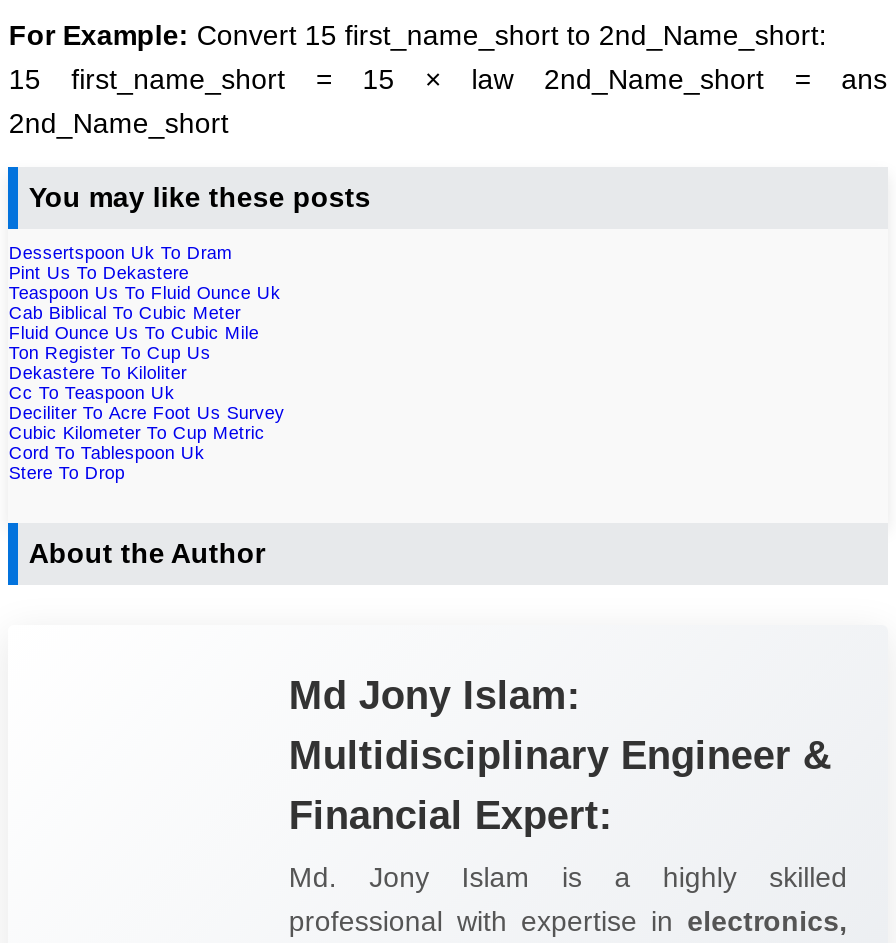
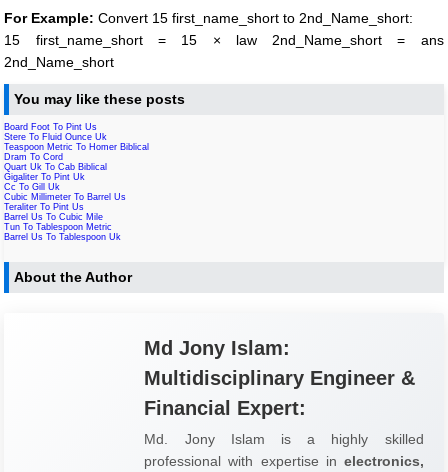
- Dessertspoon Uk To Dram
- Pint Us To Dekastere
- Teaspoon Us To Fluid Ounce Uk
- Cab Biblical To Cubic Meter
- Fluid Ounce Us To Cubic Mile
- Ton Register To Cup Us
- Dekastere To Kiloliter
- Cc To Teaspoon Uk
- Deciliter To Acre Foot Us Survey
- Cubic Kilometer To Cup Metric
- Cord To Tablespoon Uk
- Stere To Drop
+ Board Foot To Pint Us
+ Stere To Fluid Ounce Uk
+ Teaspoon Metric To Homer Biblical
+ Dram To Cord
+ Quart Uk To Cab Biblical
+ Gigaliter To Pint Uk
+ Cc To Gill Uk
+ Cubic Millimeter To Barrel Us
+ Teraliter To Pint Us
+ Barrel Us To Cubic Mile
+ Tun To Tablespoon Metric
+ Barrel Us To Tablespoon Uk
